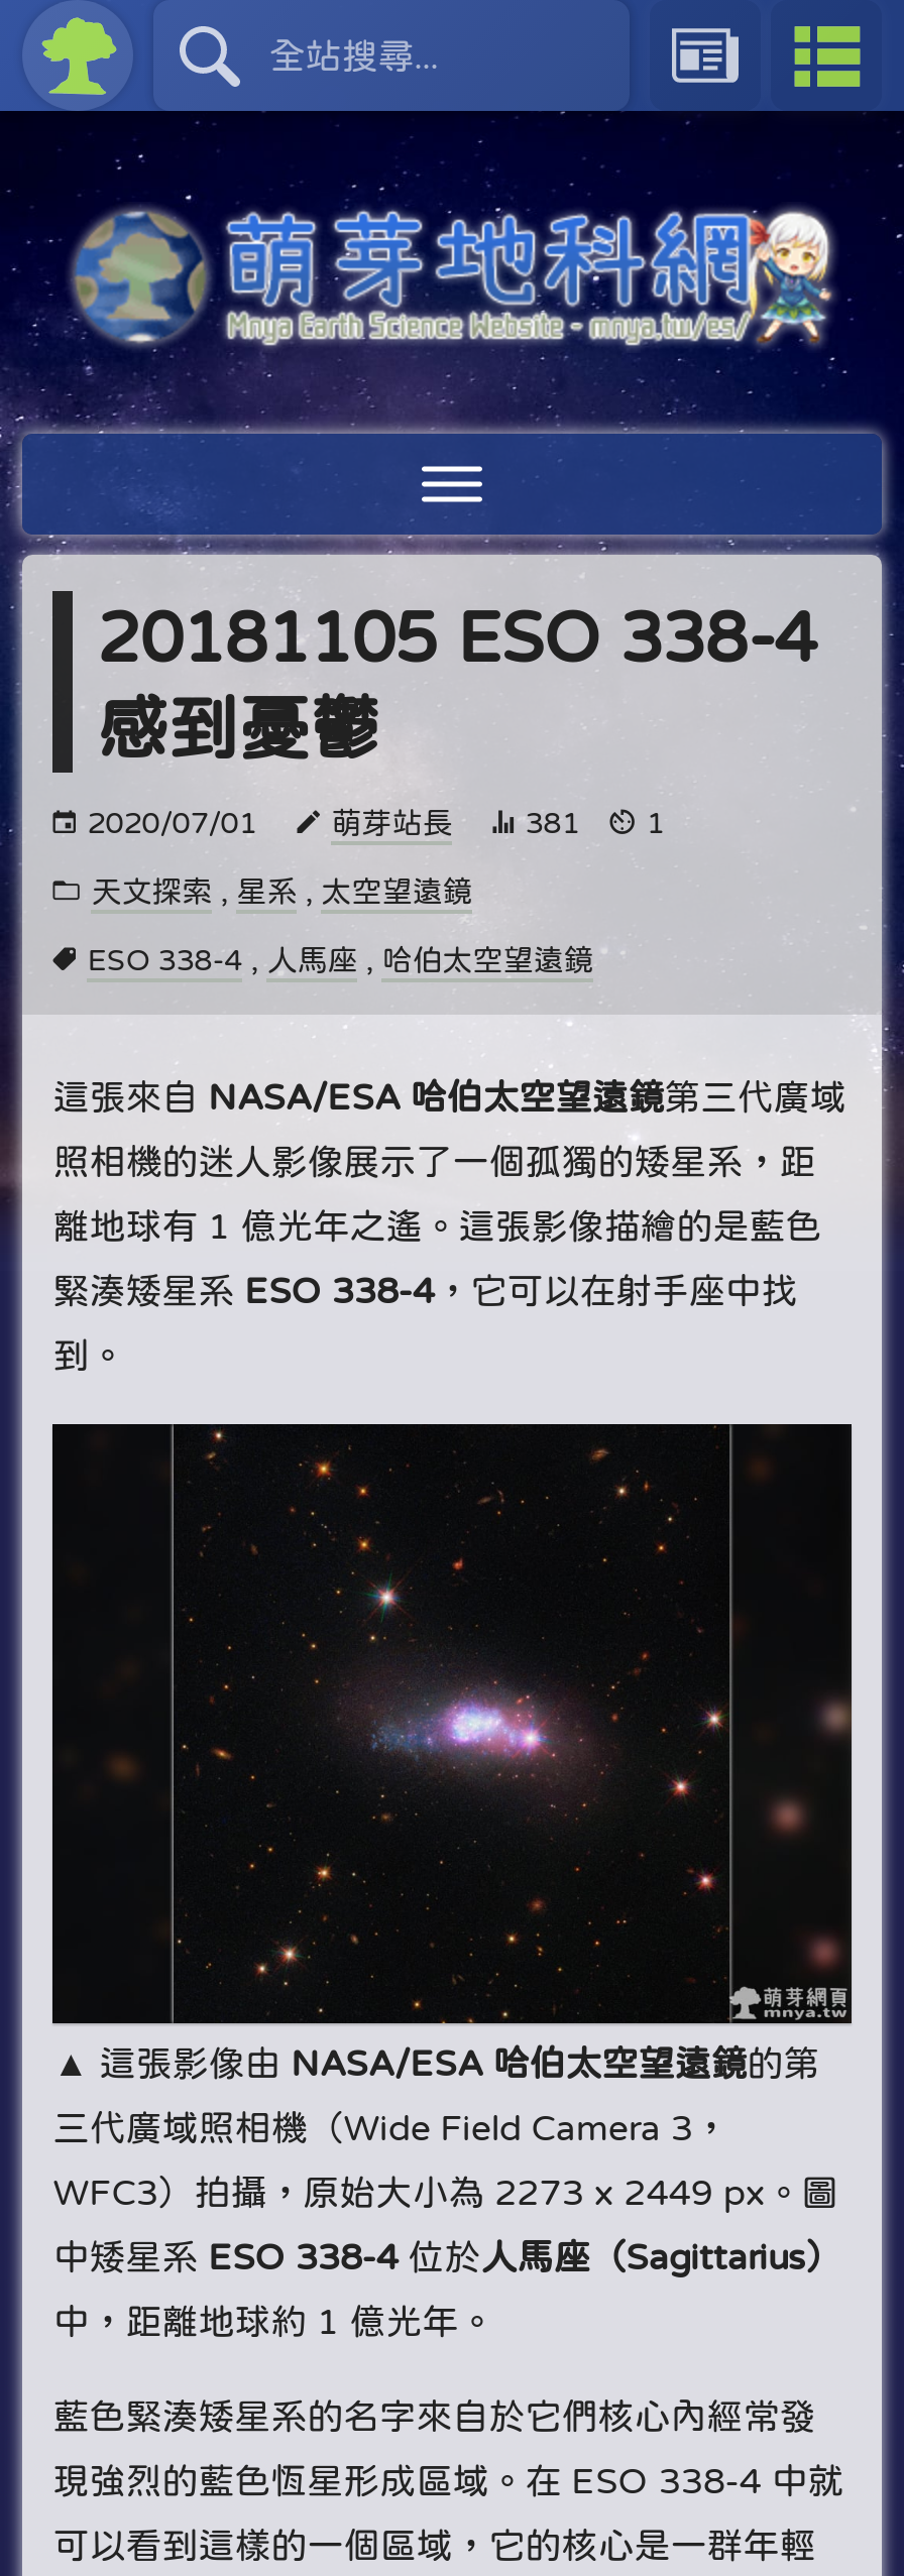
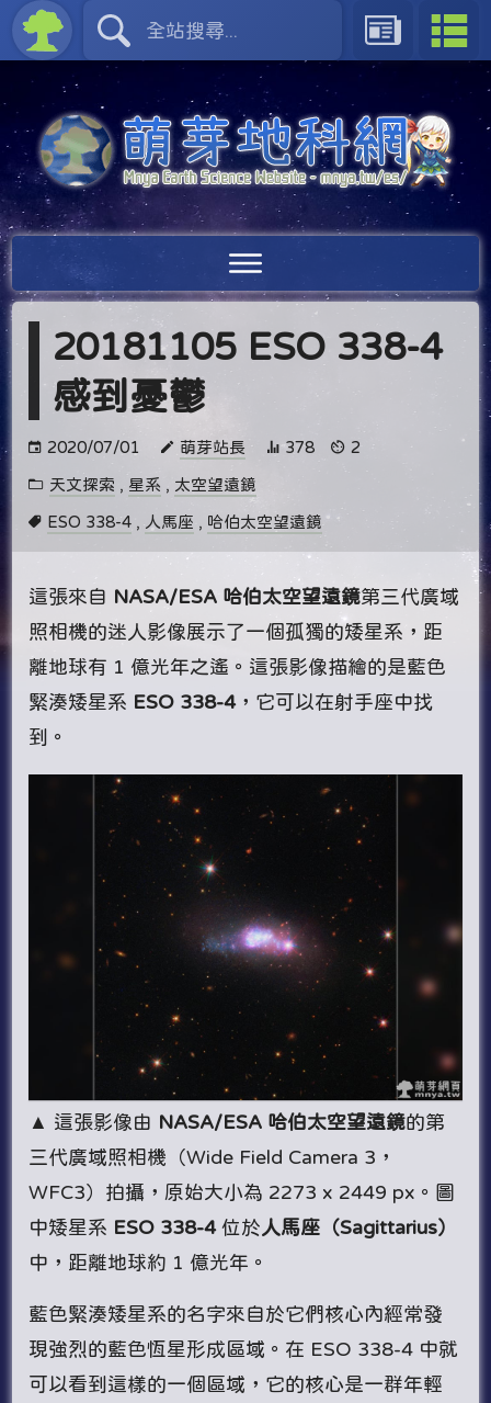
- 381
+ 378

- 1
+ 2
